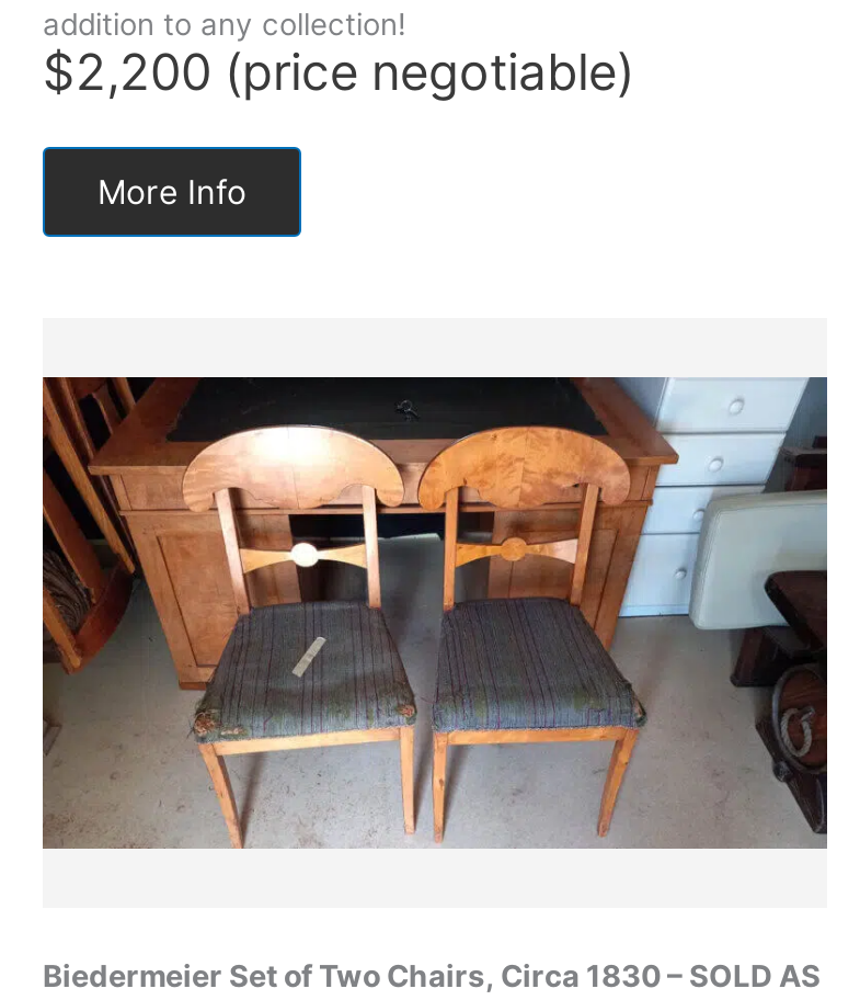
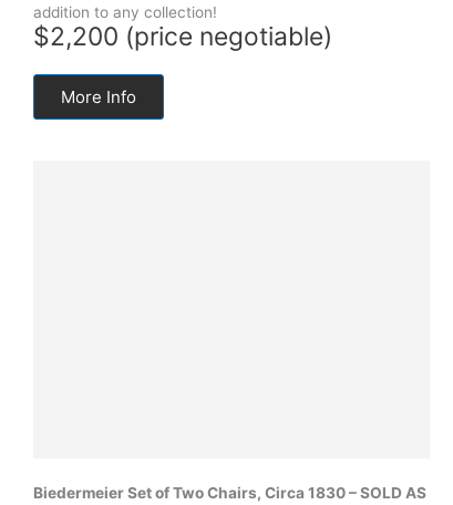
- [image]
